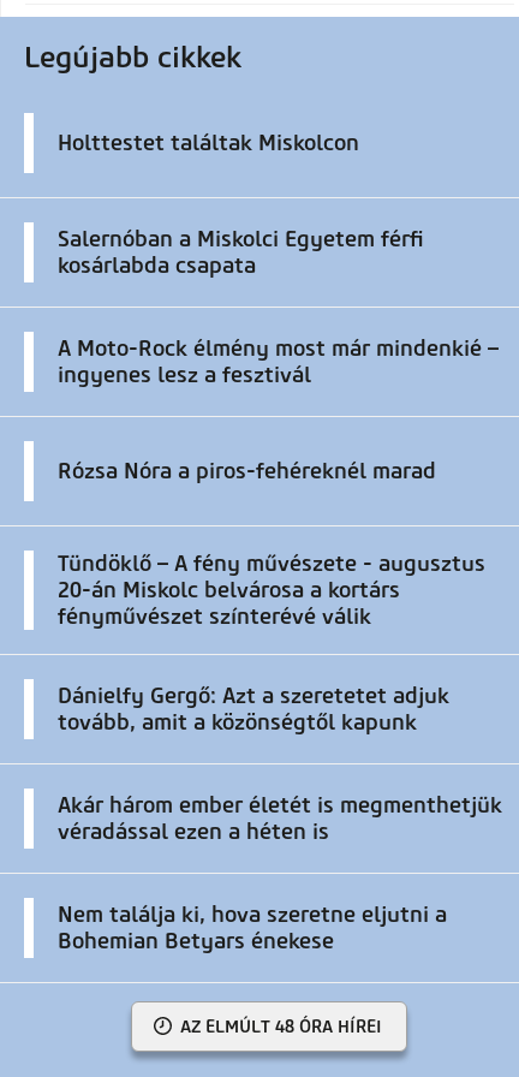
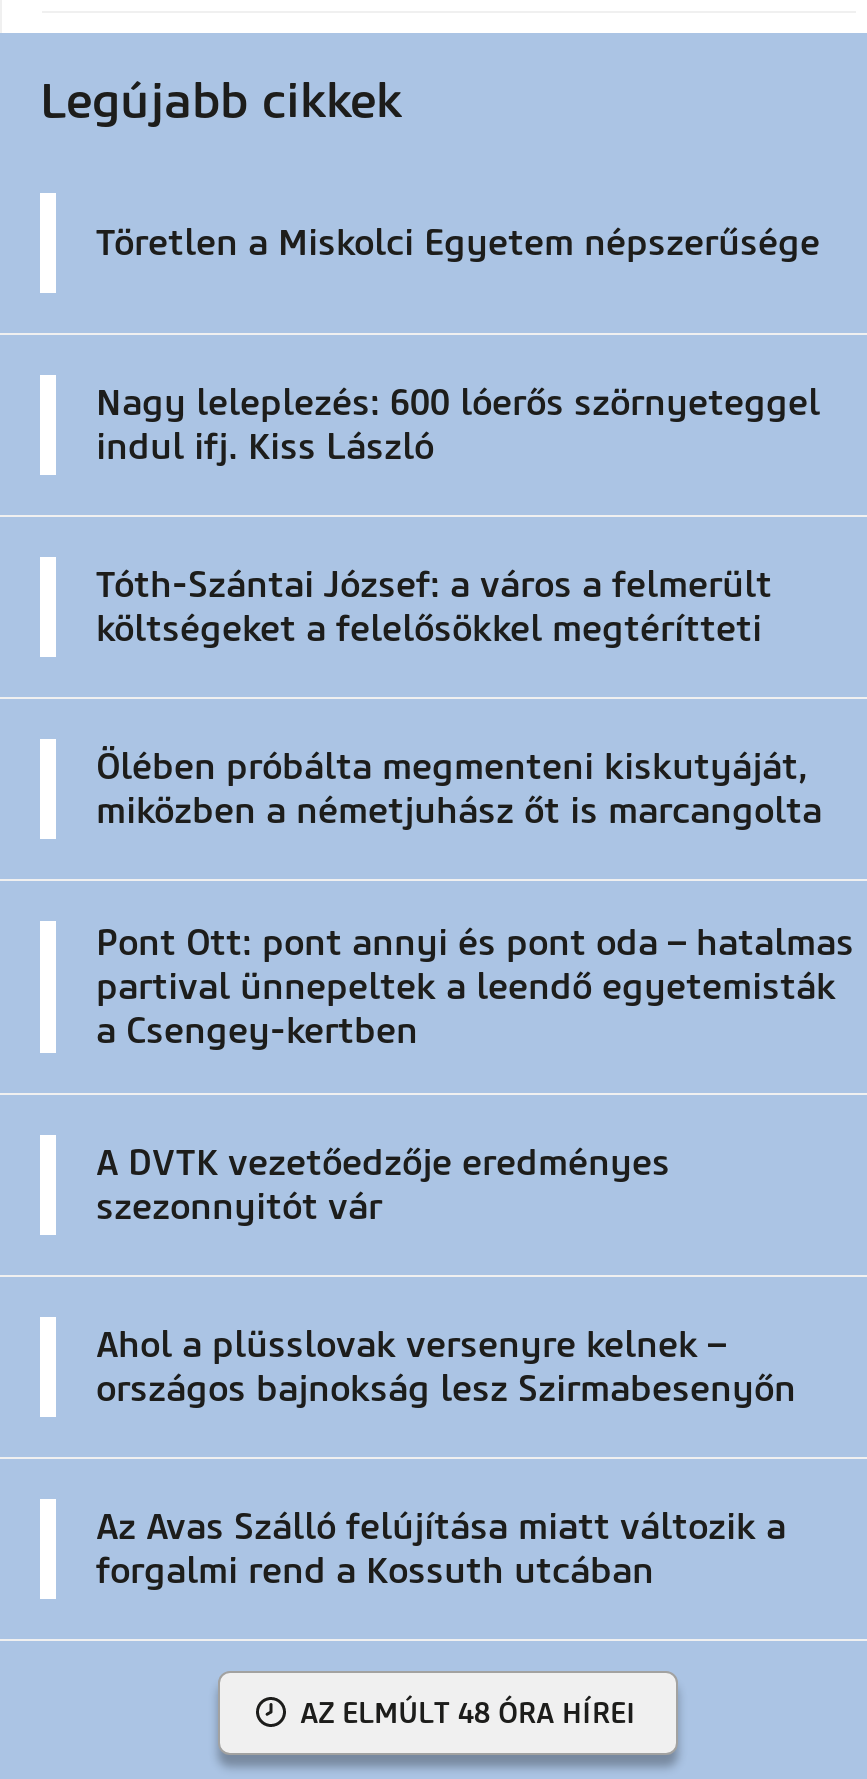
- Holttestet találtak Miskolcon
+ Töretlen a Miskolci Egyetem népszerűsége

- Salernóban a Miskolci Egyetem férfi
- kosárlabda csapata
+ Nagy leleplezés: 600 lóerős szörnyeteggel
+ indul ifj. Kiss László

- A Moto-Rock élmény most már mindenkié –
- ingyenes lesz a fesztivál
+ Tóth-Szántai József: a város a felmerült
+ költségeket a felelősökkel megtérítteti

- Rózsa Nóra a piros-fehéreknél marad
+ Ölében próbálta megmenteni kiskutyáját,
+ miközben a németjuhász őt is marcangolta

- Tündöklő – A fény művészete - augusztus
- 20-án Miskolc belvárosa a kortárs
- fényművészet színterévé válik
+ Pont Ott: pont annyi és pont oda – hatalmas
+ partival ünnepeltek a leendő egyetemisták
+ a Csengey-kertben

- Dánielfy Gergő: Azt a szeretetet adjuk
- tovább, amit a közönségtől kapunk
+ A DVTK vezetőedzője eredményes
+ szezonnyitót vár

- Akár három ember életét is megmenthetjük
- véradással ezen a héten is
+ Ahol a plüsslovak versenyre kelnek –
+ országos bajnokság lesz Szirmabesenyőn

- Nem találja ki, hova szeretne eljutni a
- Bohemian Betyars énekese
+ Az Avas Szálló felújítása miatt változik a
+ forgalmi rend a Kossuth utcában
